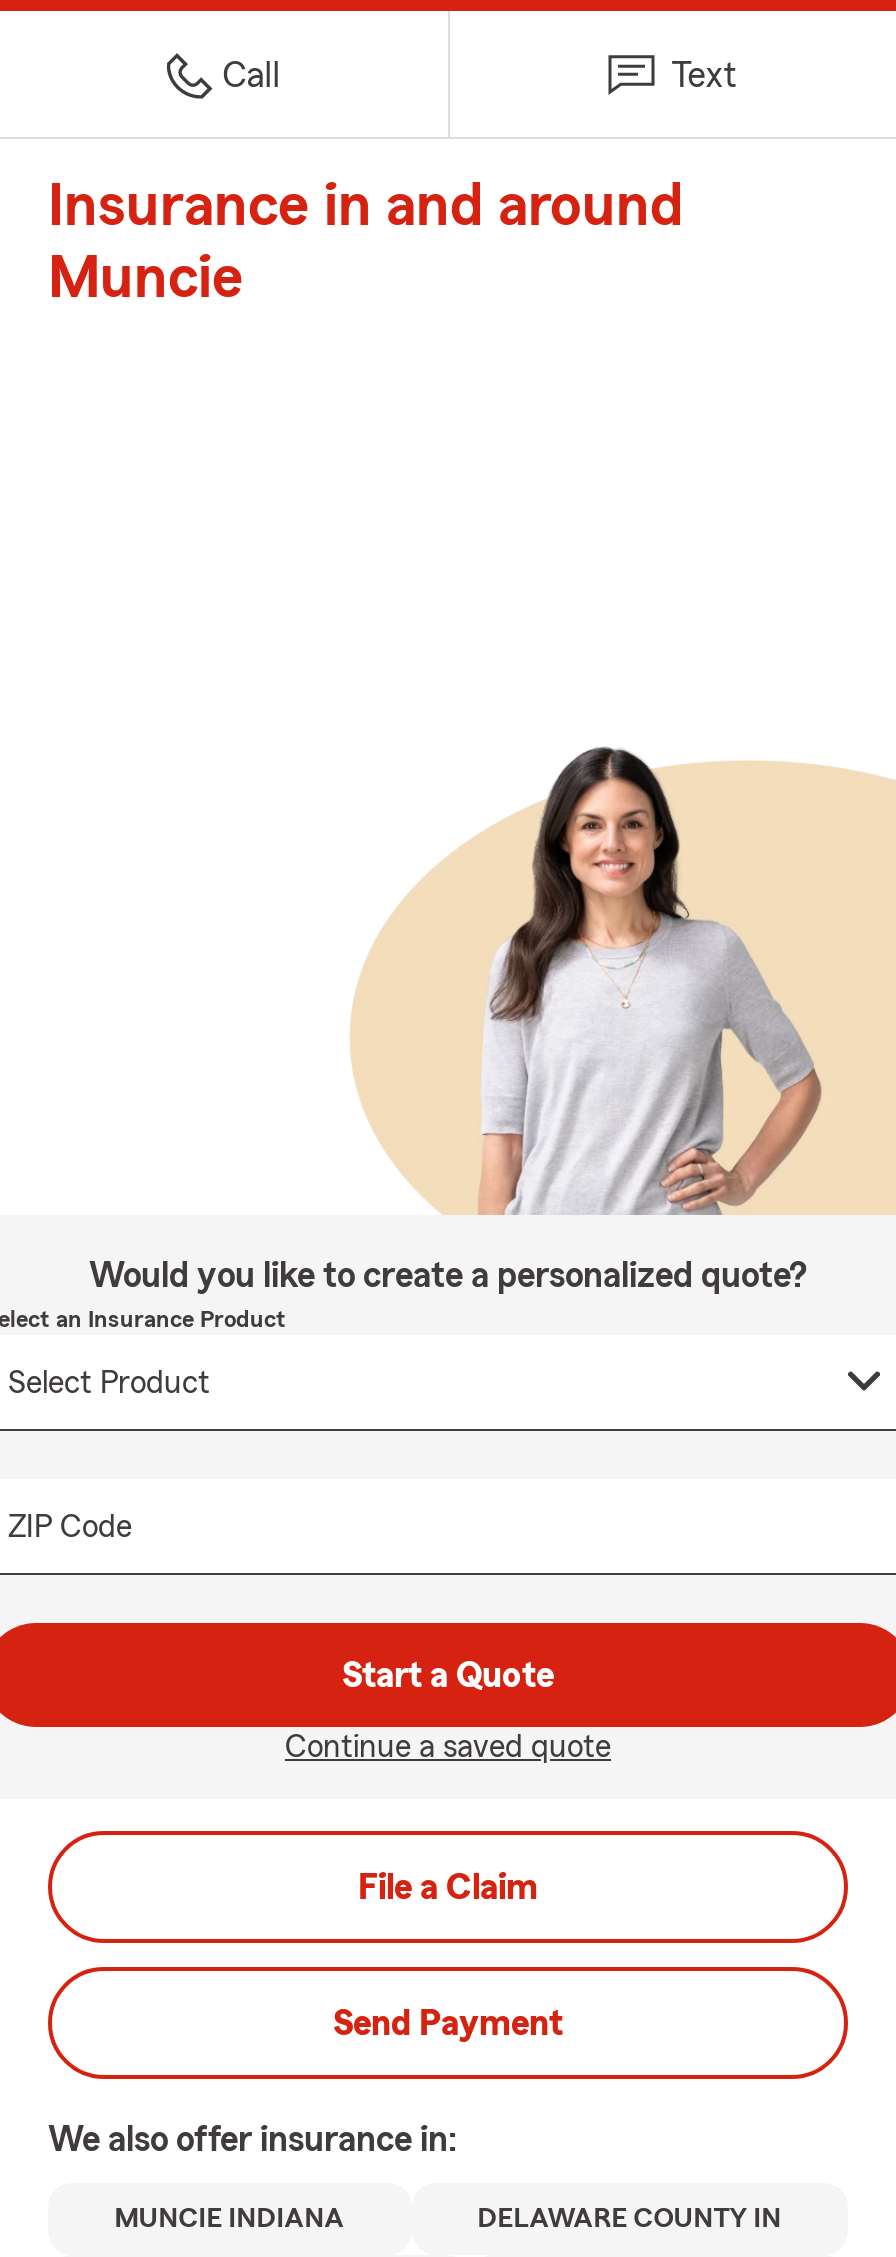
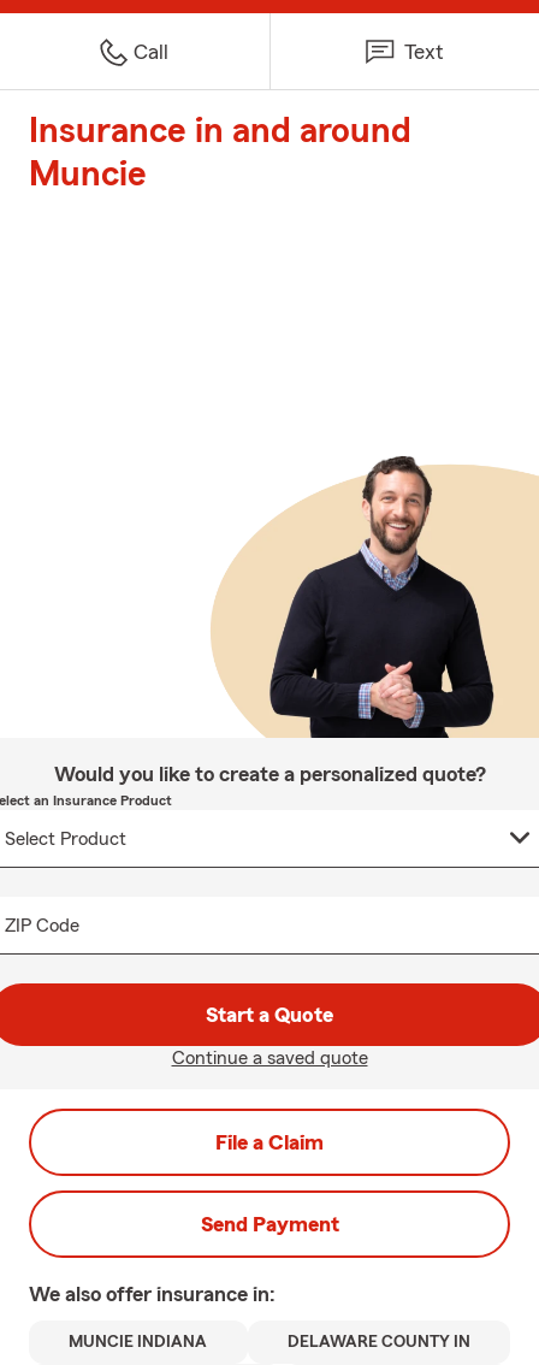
- [image]
+ [image]
